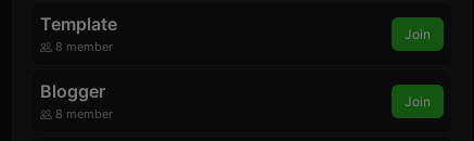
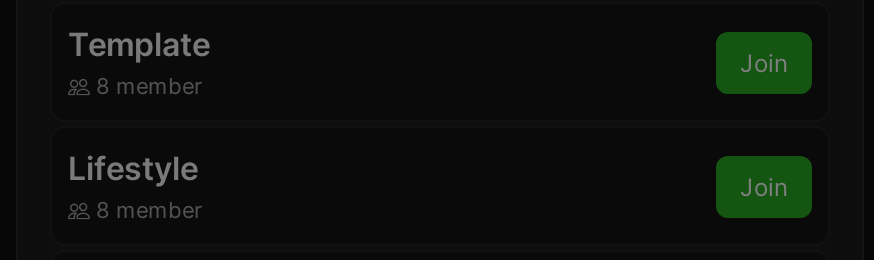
- Blogger
+ Lifestyle
